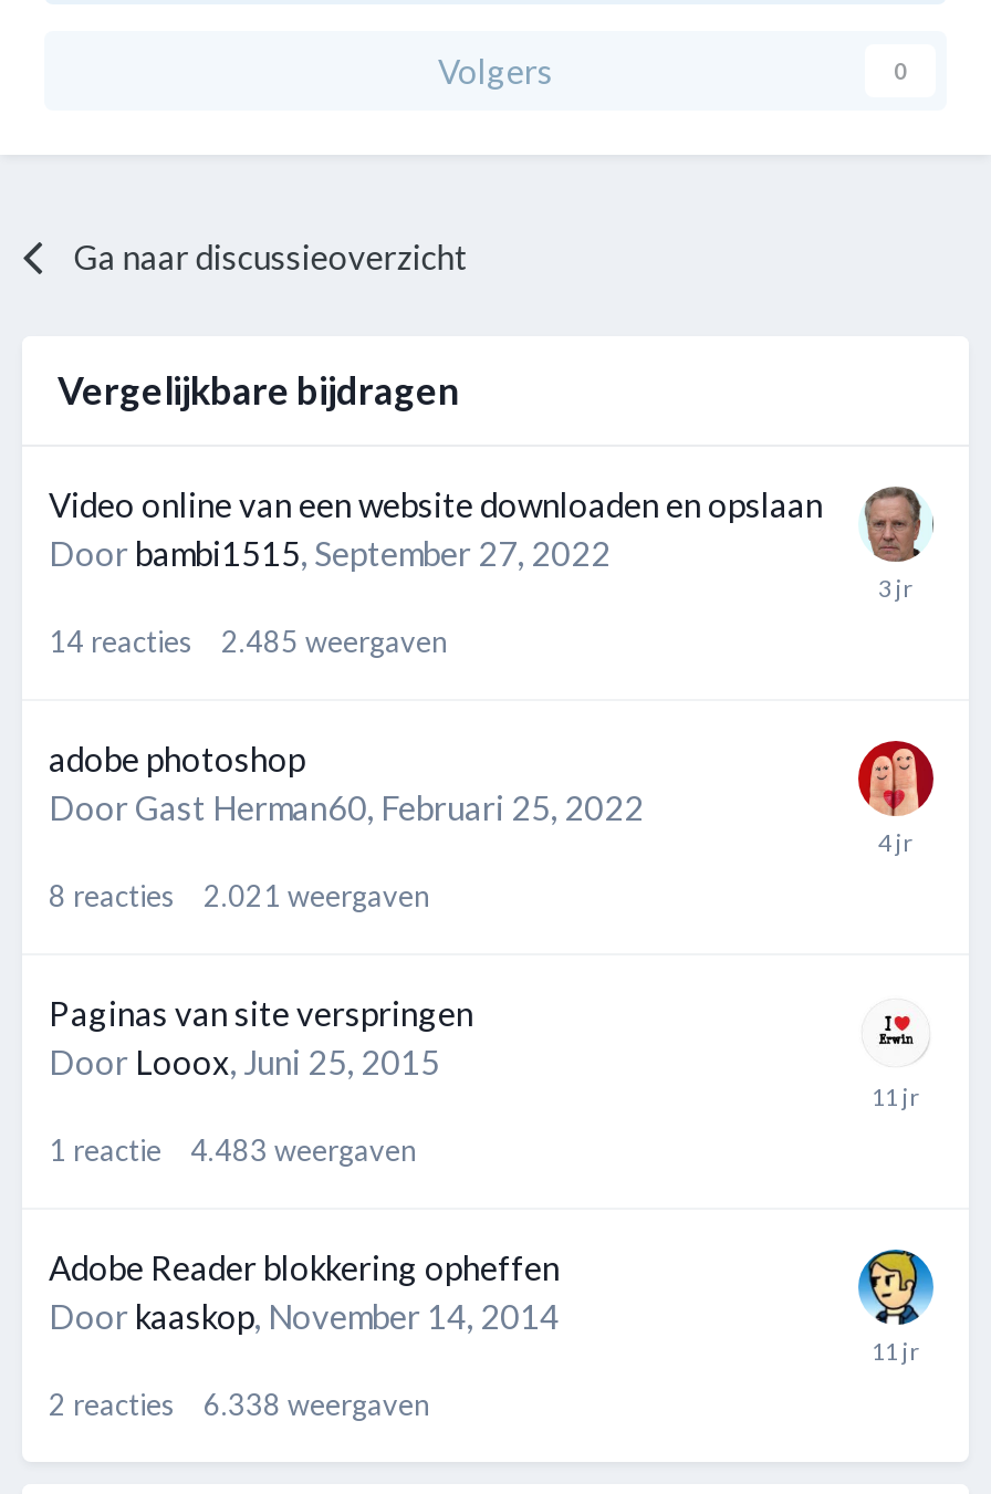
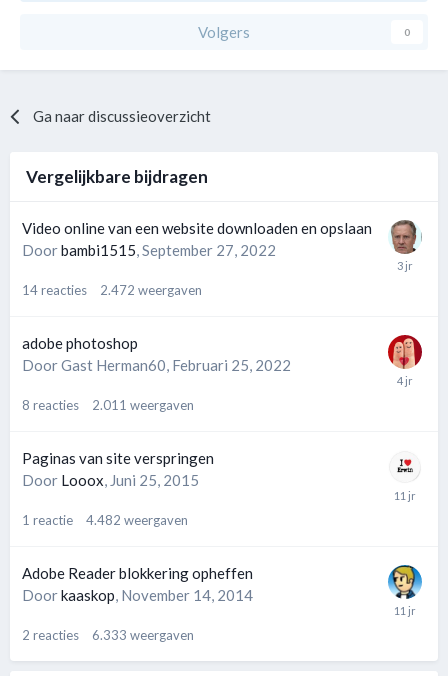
- 14 reacties 2.485 weergaven
+ 14 reacties 2.472 weergaven

- 8 reacties 2.021 weergaven
+ 8 reacties 2.011 weergaven

- 1 reactie 4.483 weergaven
+ 1 reactie 4.482 weergaven

- 2 reacties 6.338 weergaven
+ 2 reacties 6.333 weergaven
